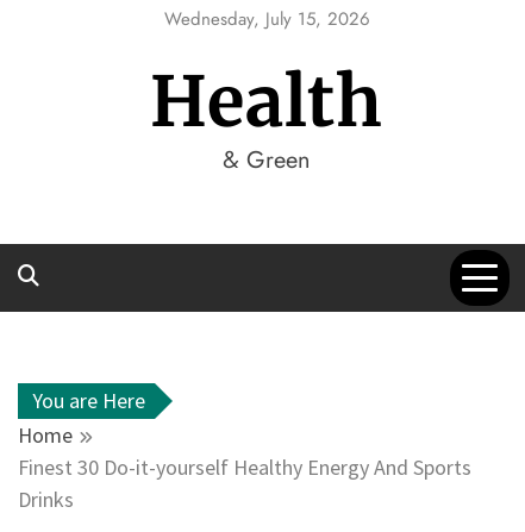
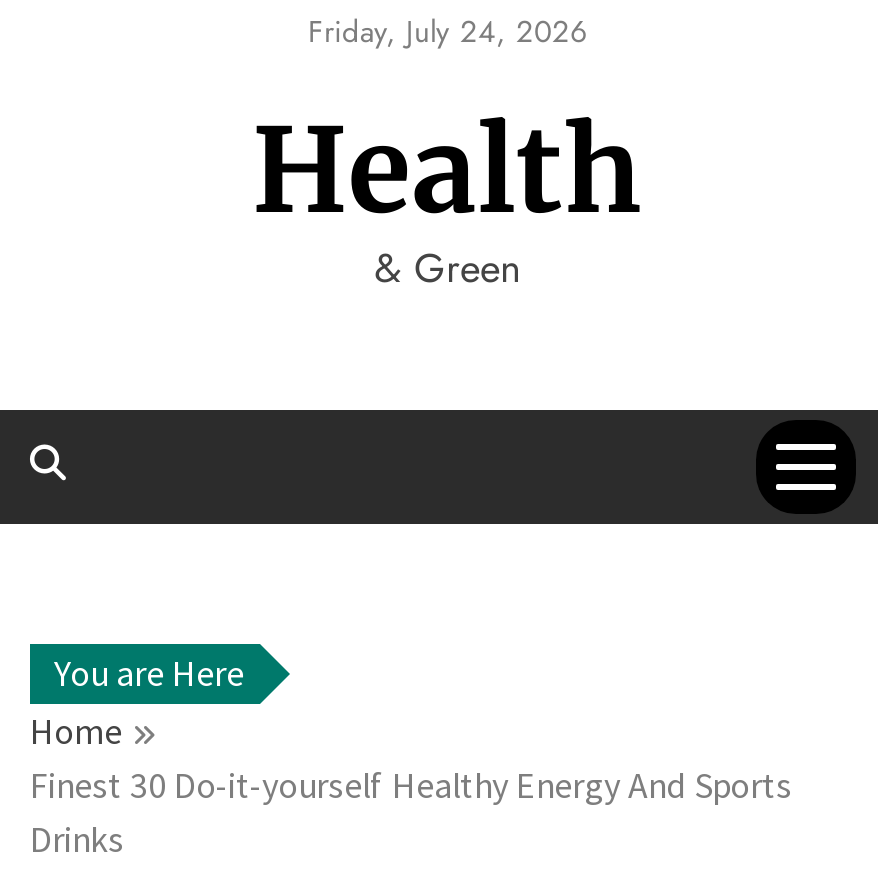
- Wednesday, July 15, 2026
+ Friday, July 24, 2026
